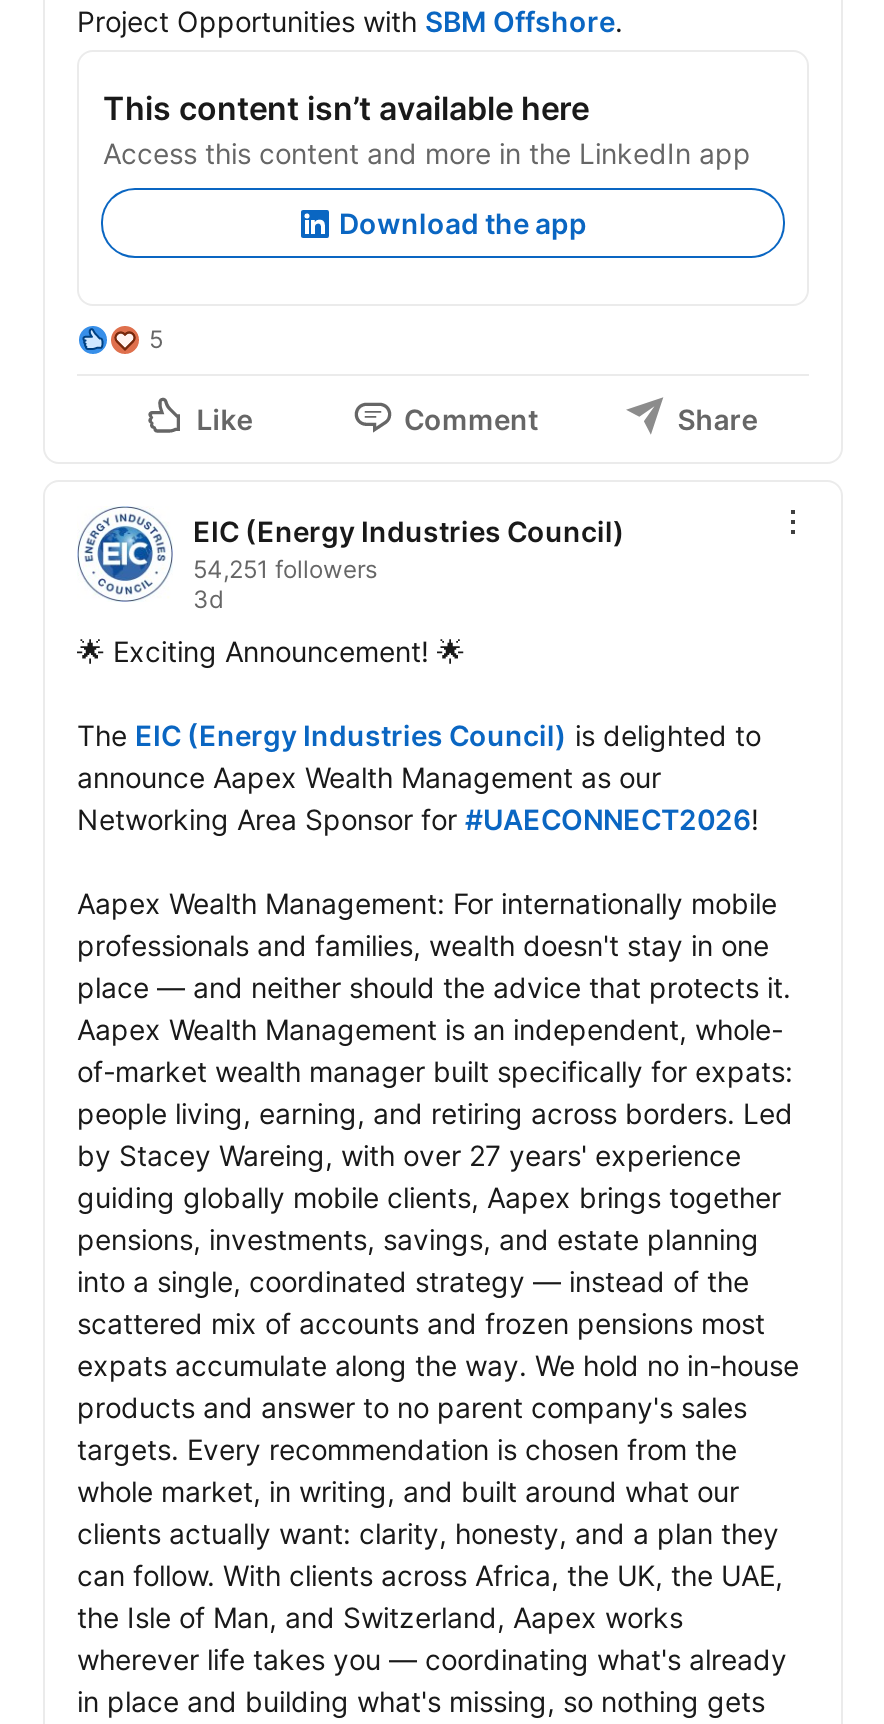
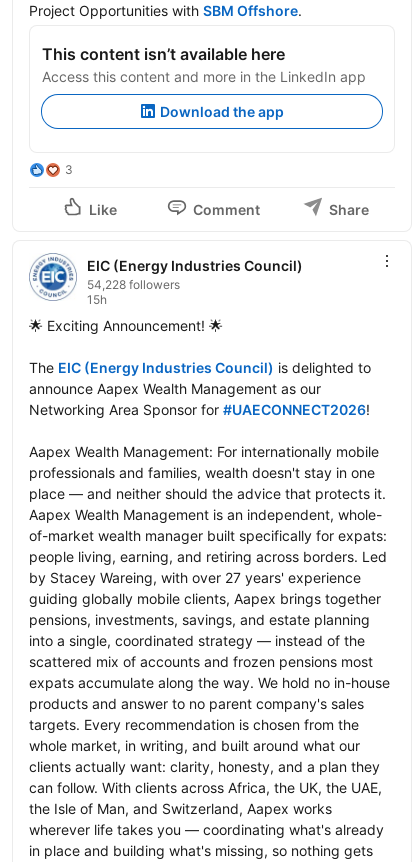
- 5
+ 3

- 54,251 followers
- 3d
+ 54,228 followers
+ 15h
